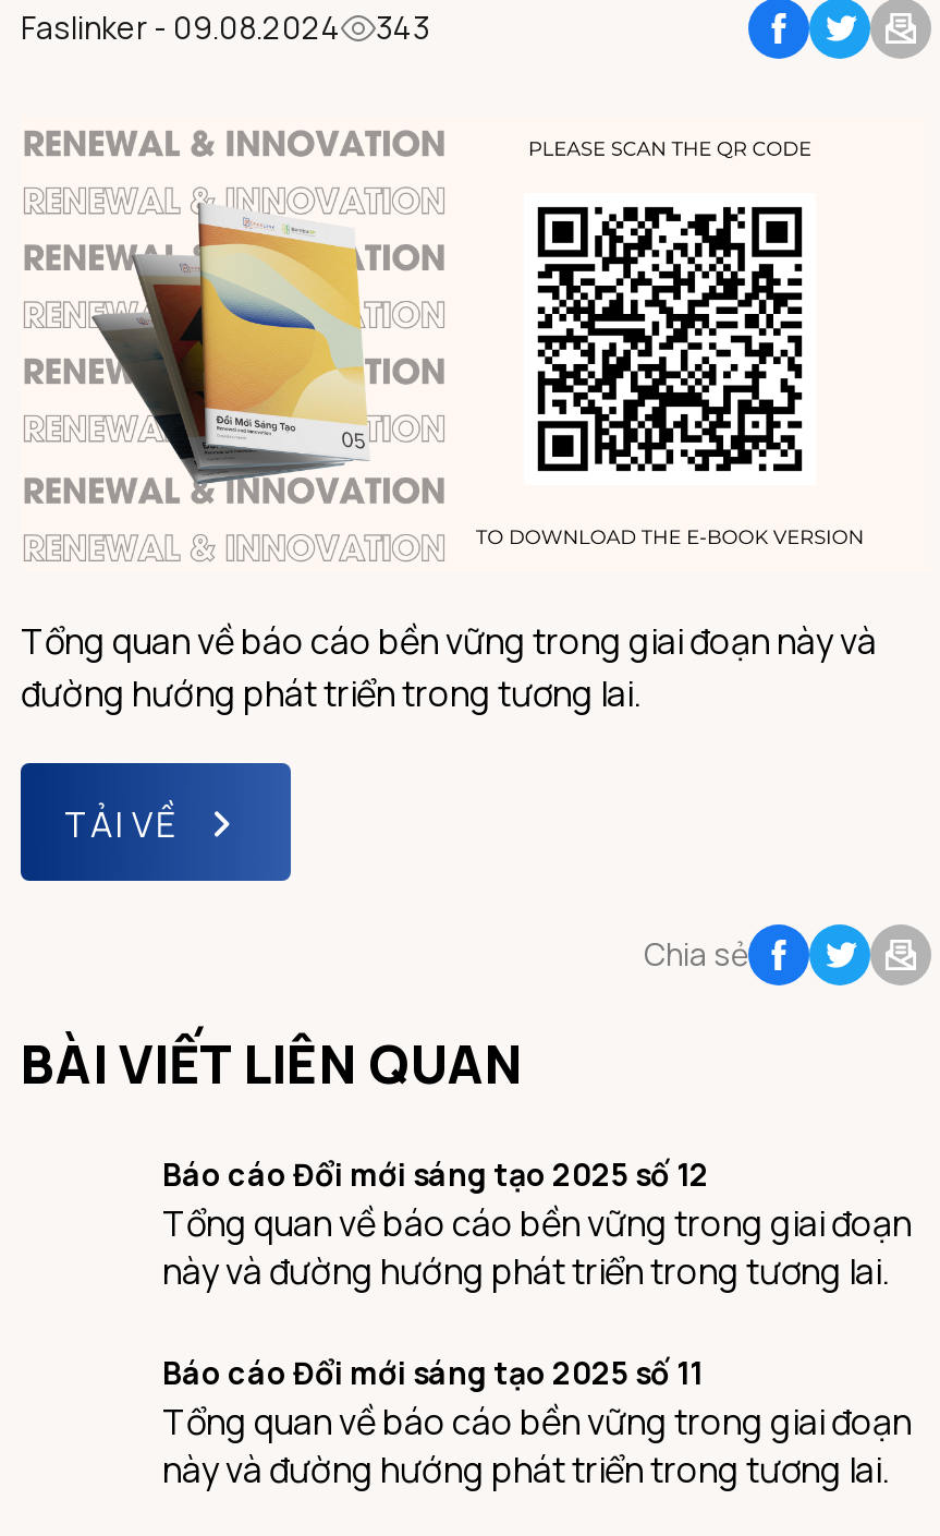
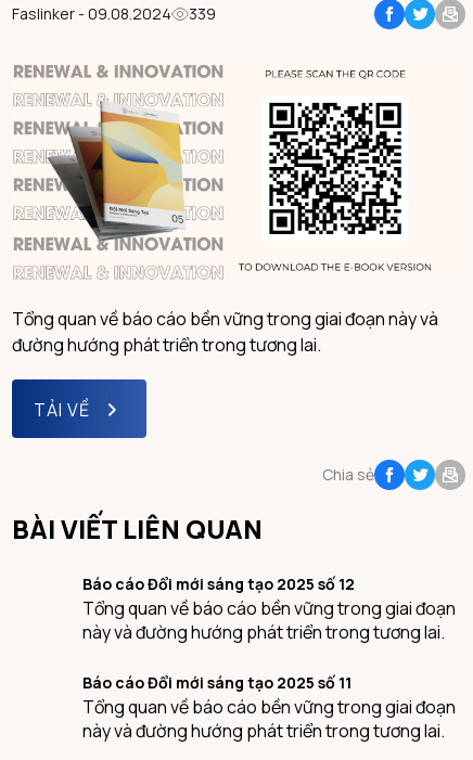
- Faslinker - 09.08.2024 343
+ Faslinker - 09.08.2024 339
